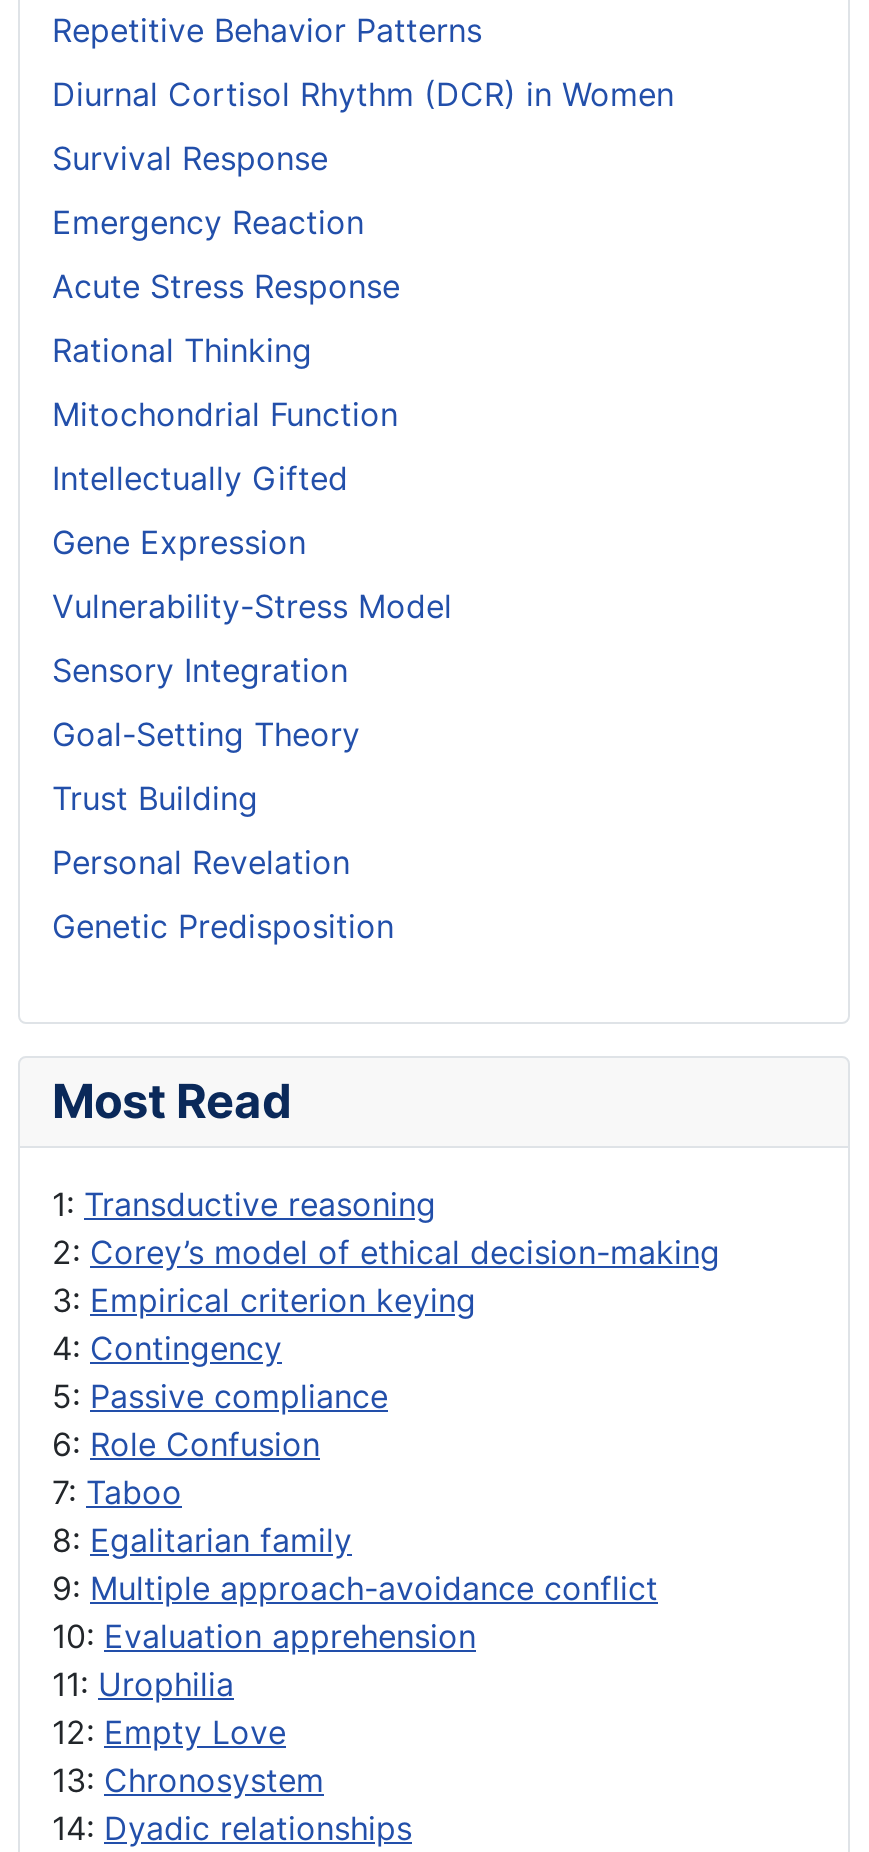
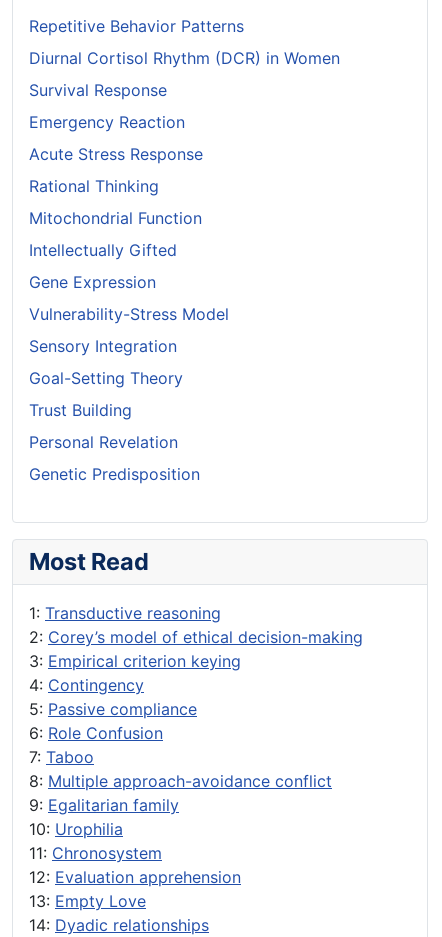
- 8: Egalitarian family
- 9: Multiple approach-avoidance conflict
- 10: Evaluation apprehension
- 11: Urophilia
- 12: Empty Love
- 13: Chronosystem
+ 8: Multiple approach-avoidance conflict
+ 9: Egalitarian family
+ 10: Urophilia
+ 11: Chronosystem
+ 12: Evaluation apprehension
+ 13: Empty Love
